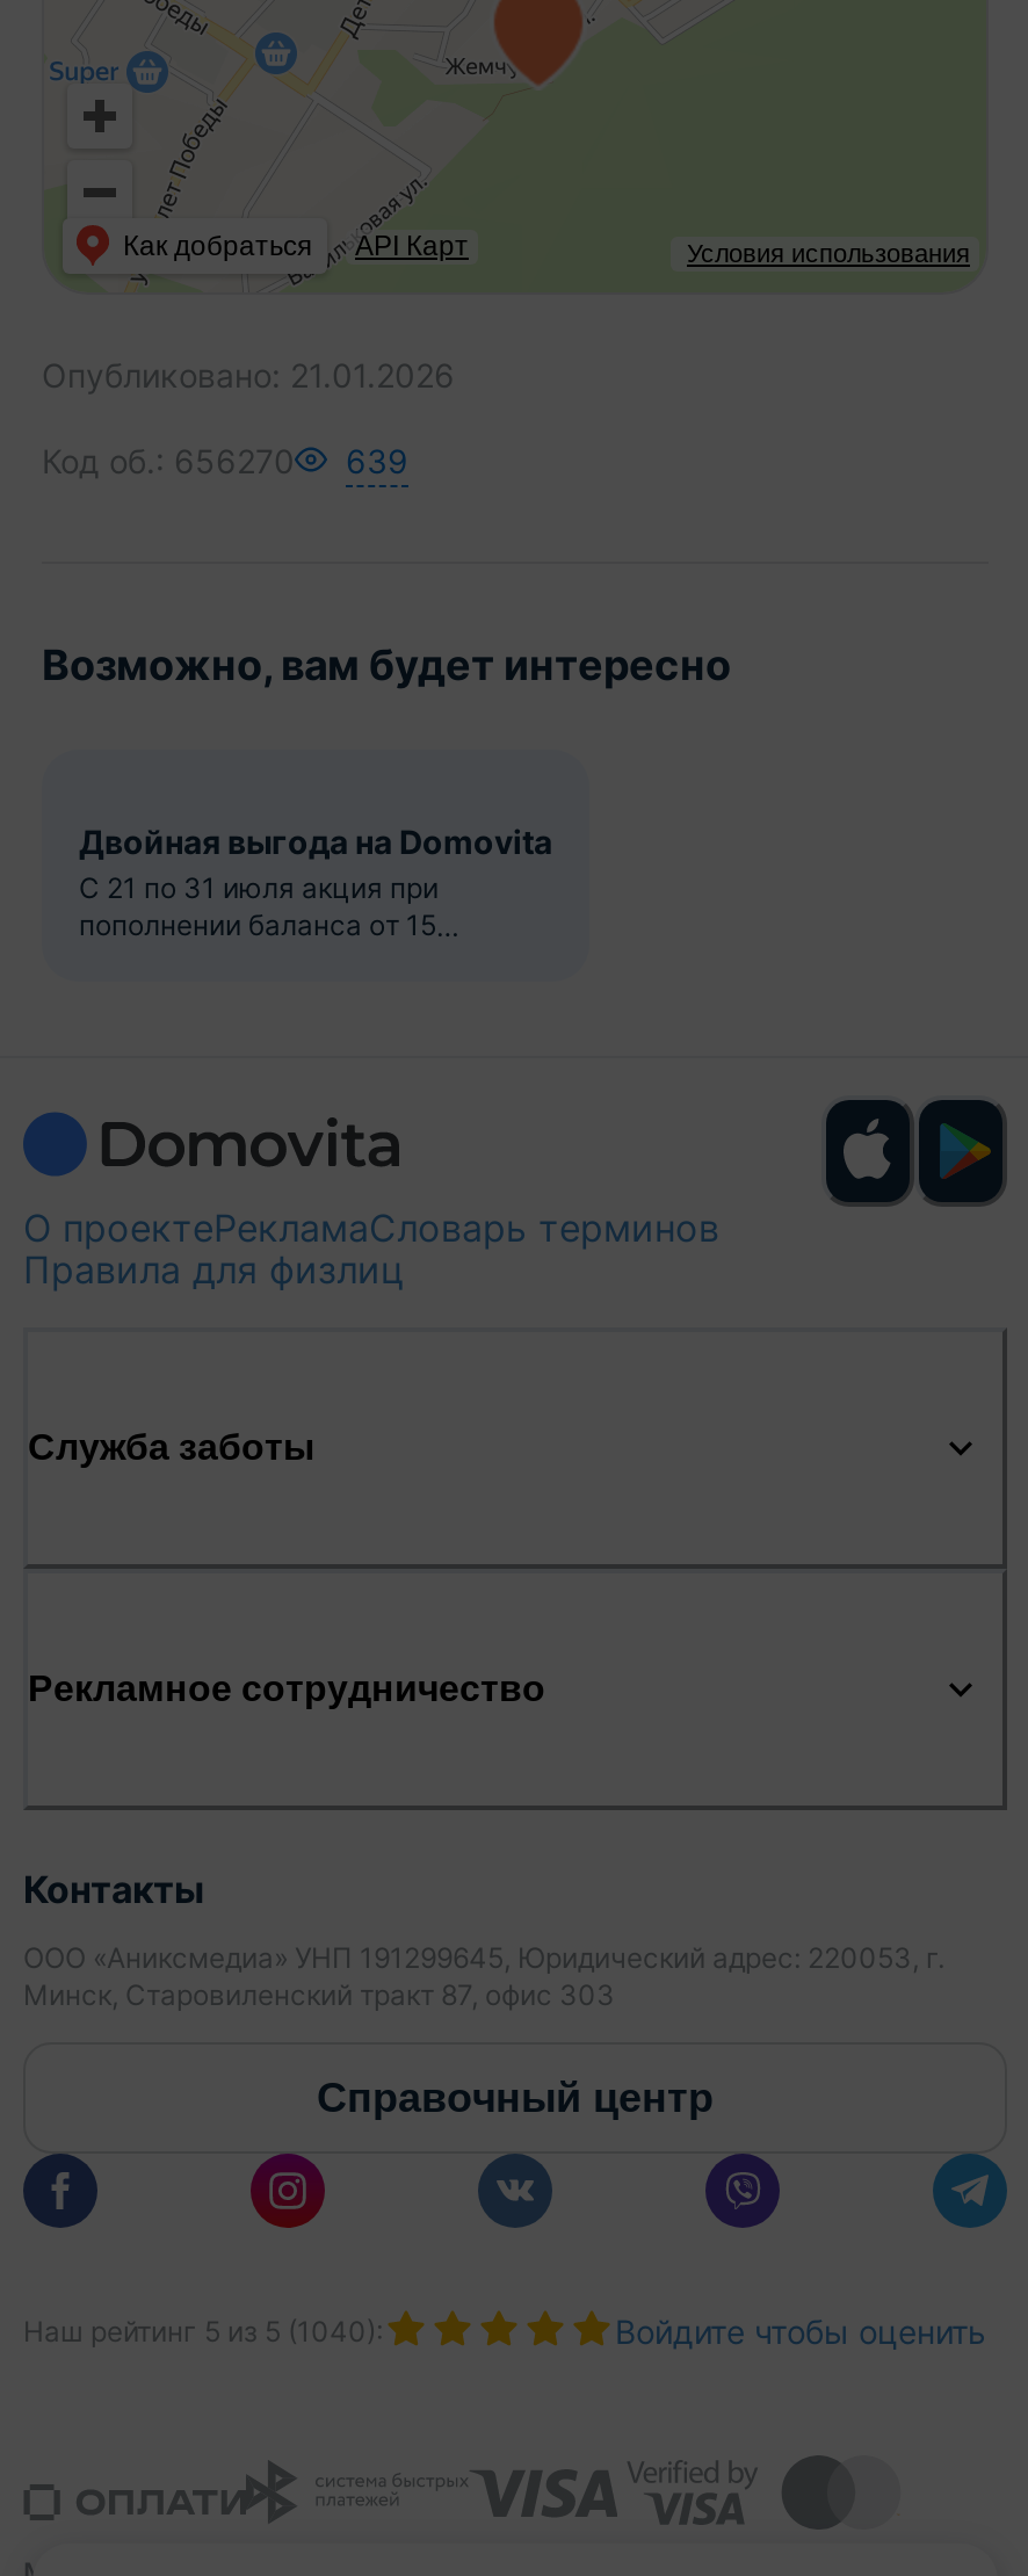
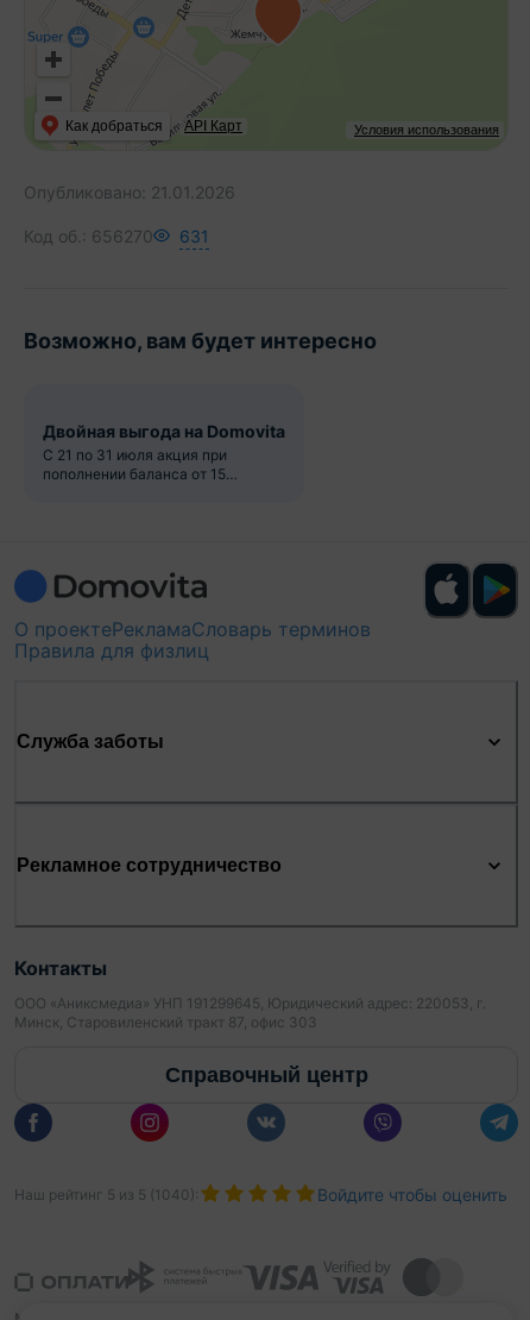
- 639
+ 631
